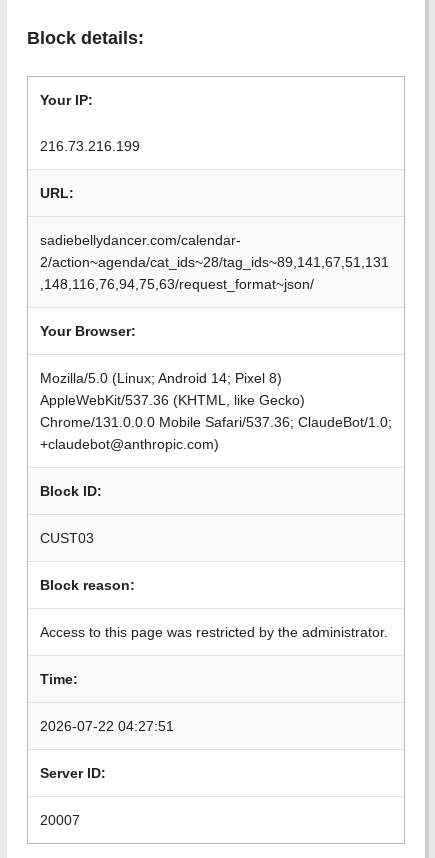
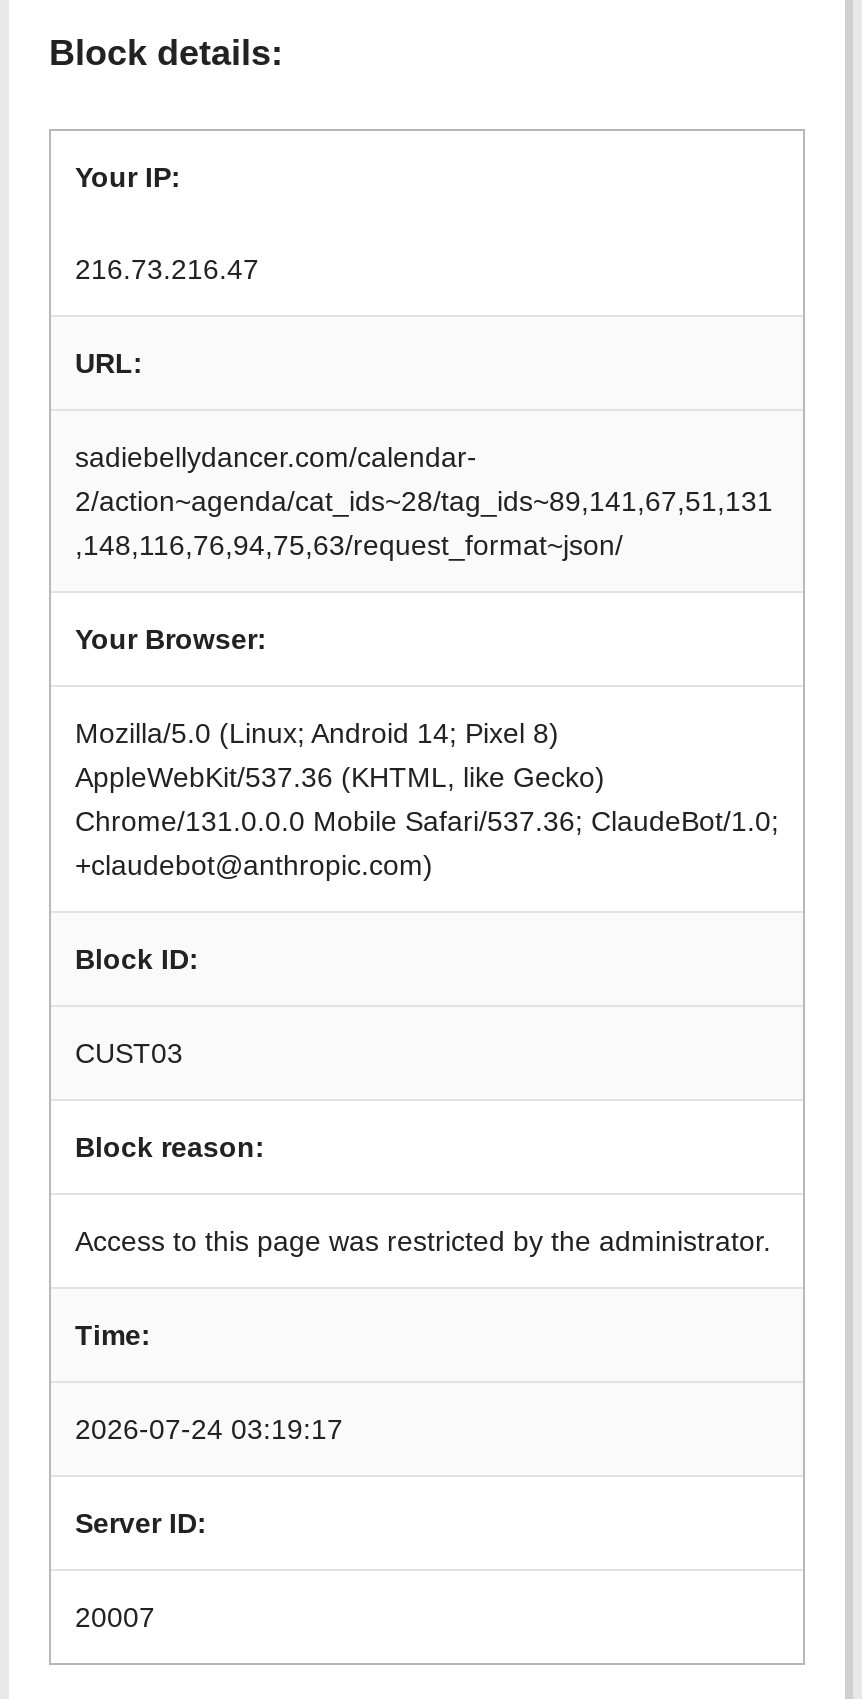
- 216.73.216.199
+ 216.73.216.47

- 2026-07-22 04:27:51
+ 2026-07-24 03:19:17
